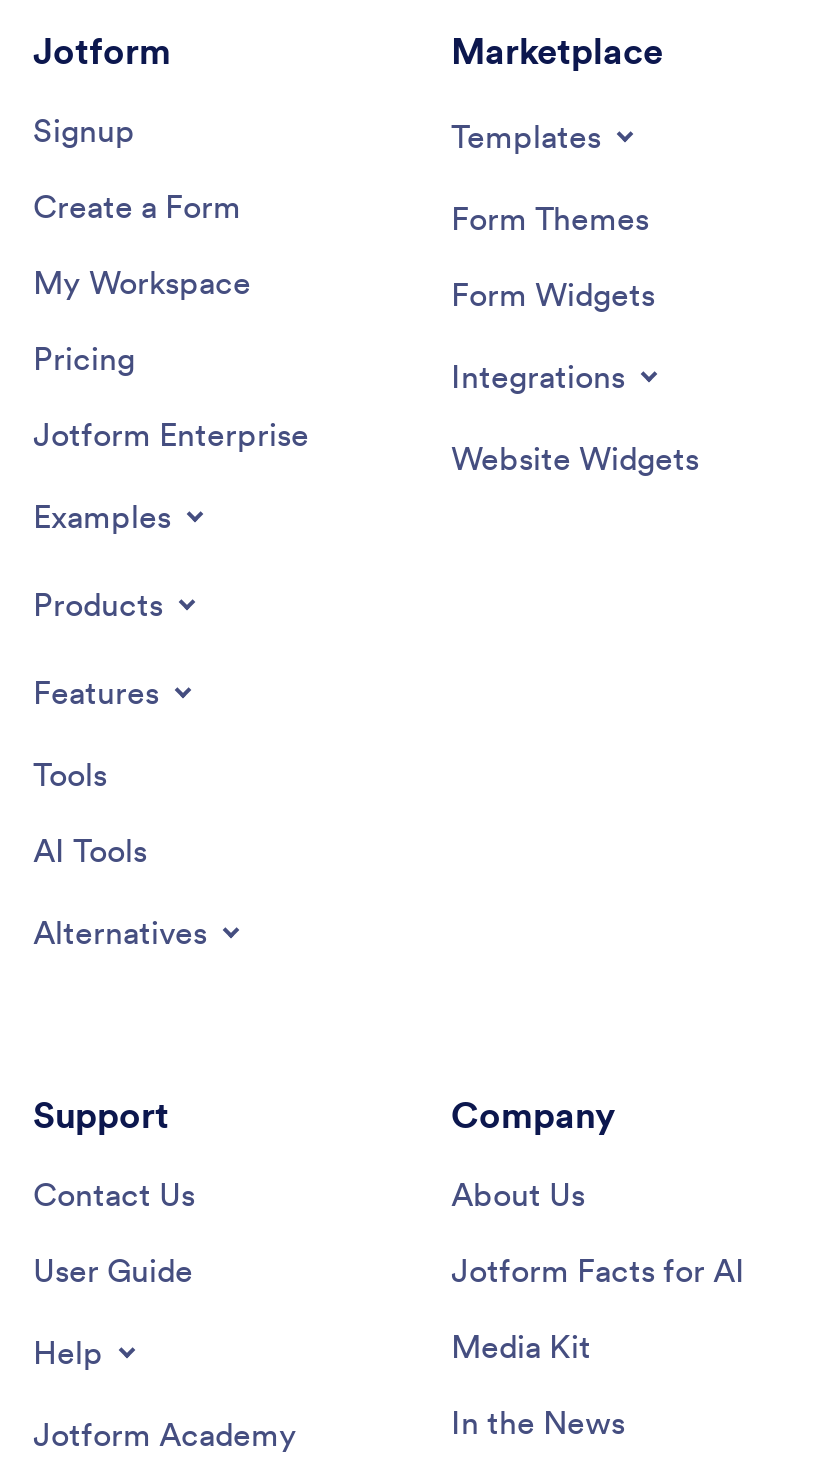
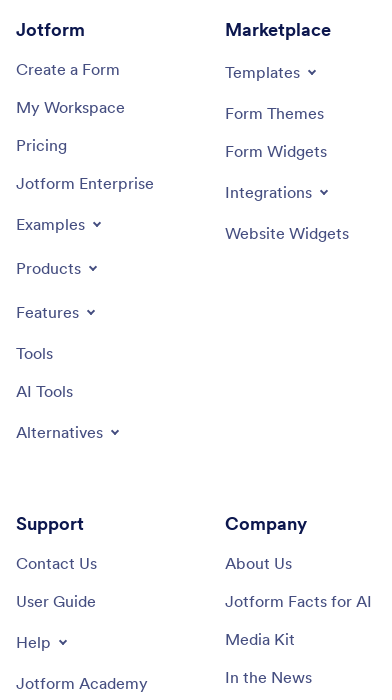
- Signup
